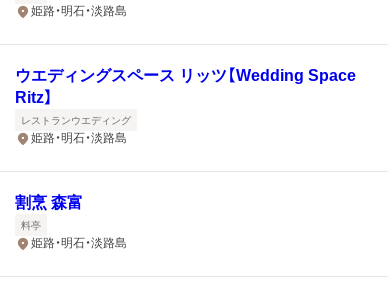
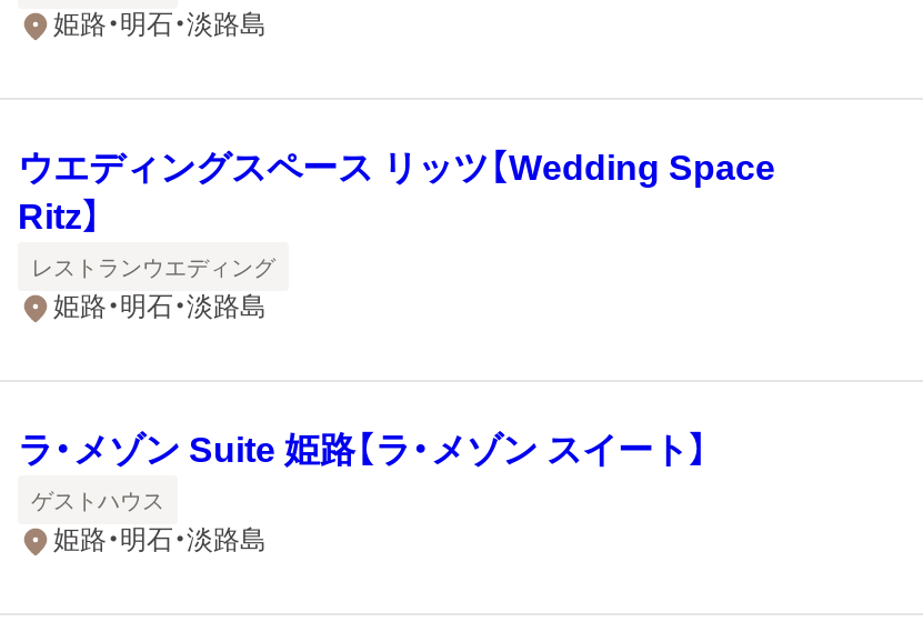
- 割烹 森富
+ ラ・メゾン Suite 姫路【ラ・メゾン スイート】

- 料亭
+ ゲストハウス
